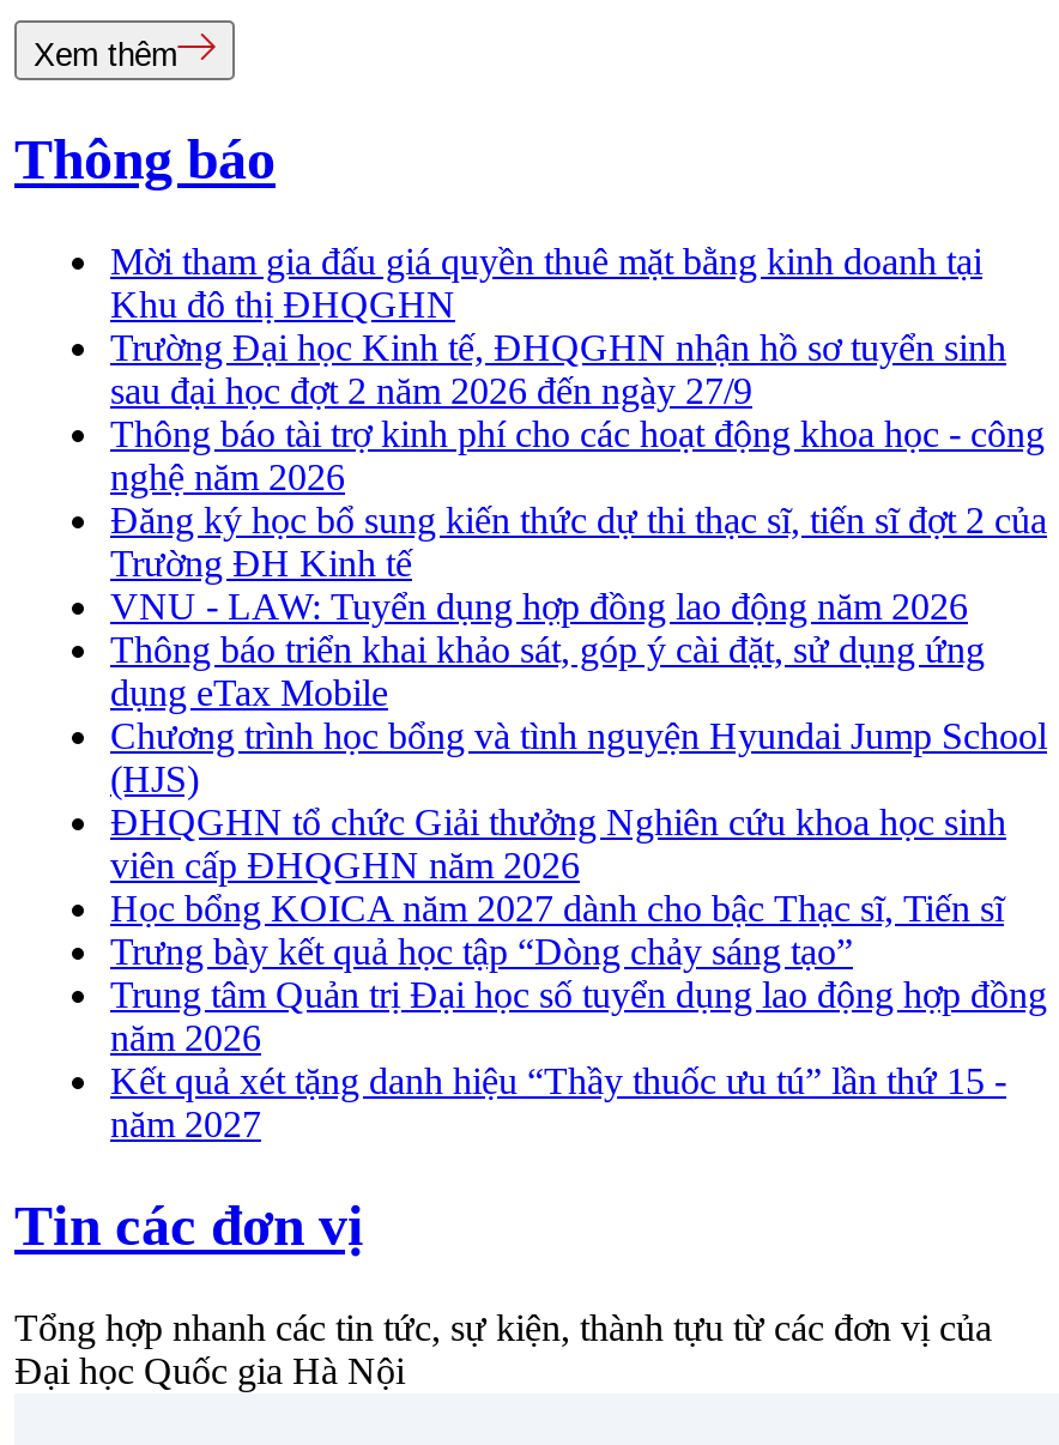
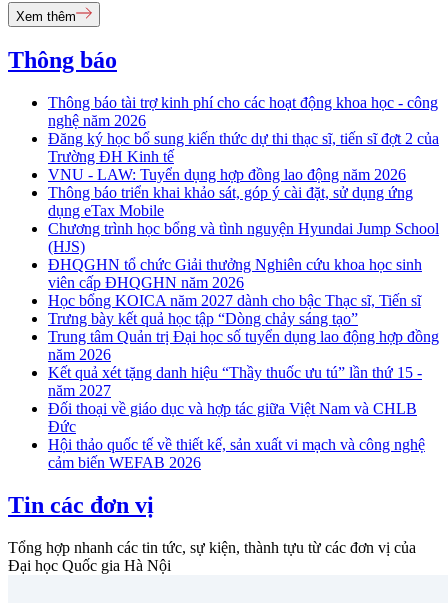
- Mời tham gia đấu giá quyền thuê mặt bằng kinh doanh tại
- Khu đô thị ĐHQGHN
- Trường Đại học Kinh tế, ĐHQGHN nhận hồ sơ tuyển sinh
- sau đại học đợt 2 năm 2026 đến ngày 27/9

moved up: Thông báo tài trợ kinh phí cho các hoạt động khoa học - công | nghệ năm 2026 | Đăng ký học bổ sung kiến thức dự thi thạc sĩ, tiến sĩ đợt 2 của | ... | Kết quả xét tặng danh hiệu “Thầy thuốc ưu tú” lần thứ 15 - | năm 2027

+ Đối thoại về giáo dục và hợp tác giữa Việt Nam và CHLB
+ Đức
+ Hội thảo quốc tế về thiết kế, sản xuất vi mạch và công nghệ
+ cảm biến WEFAB 2026
